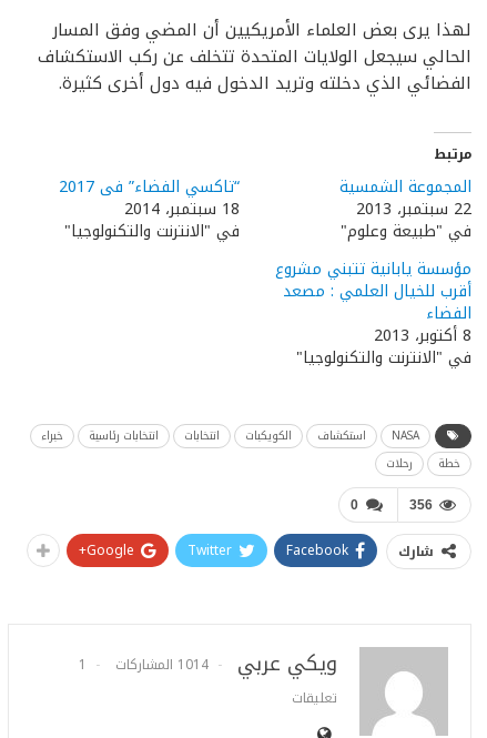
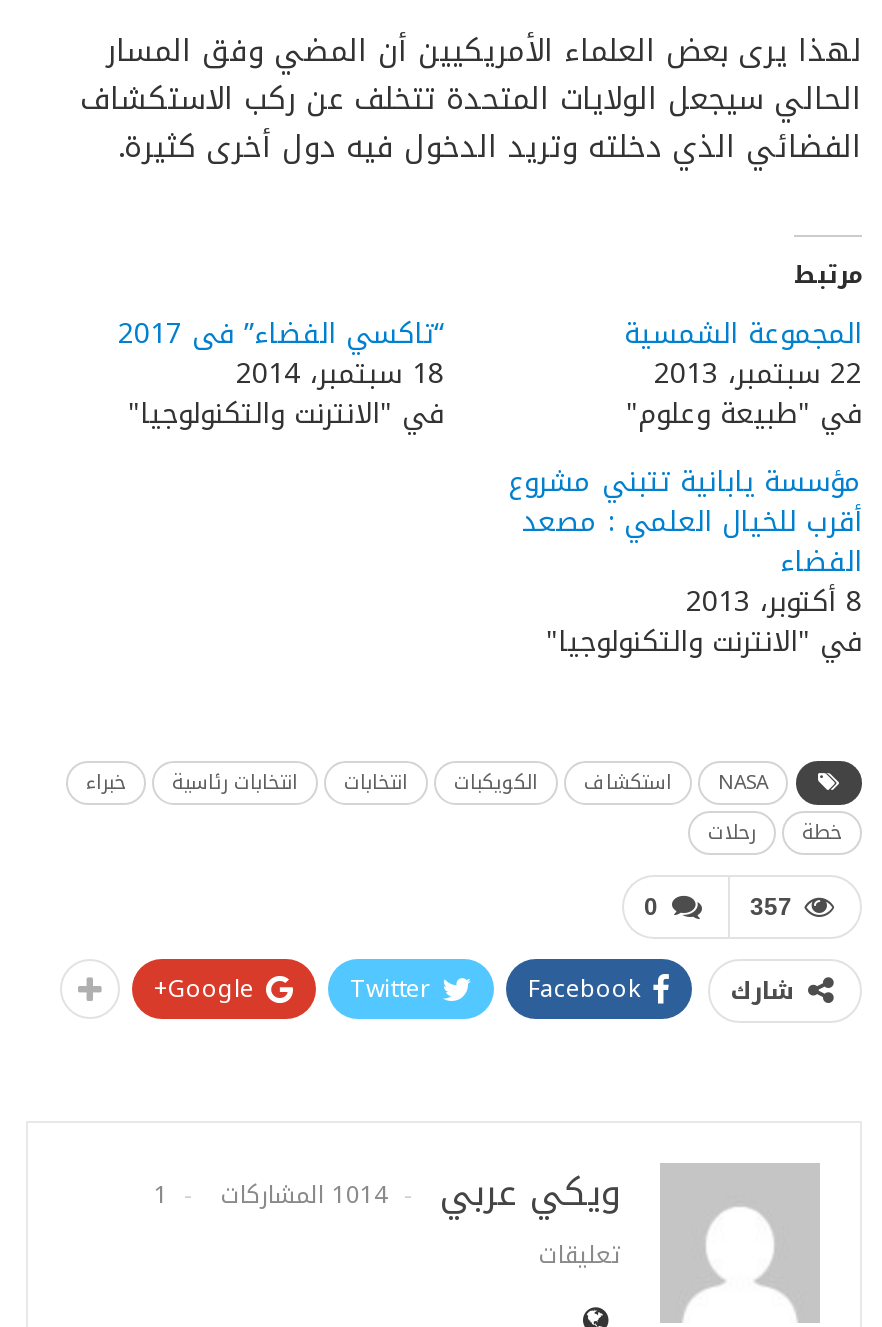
- 356
+ 357
